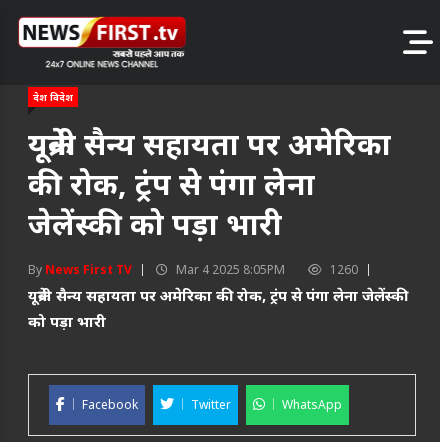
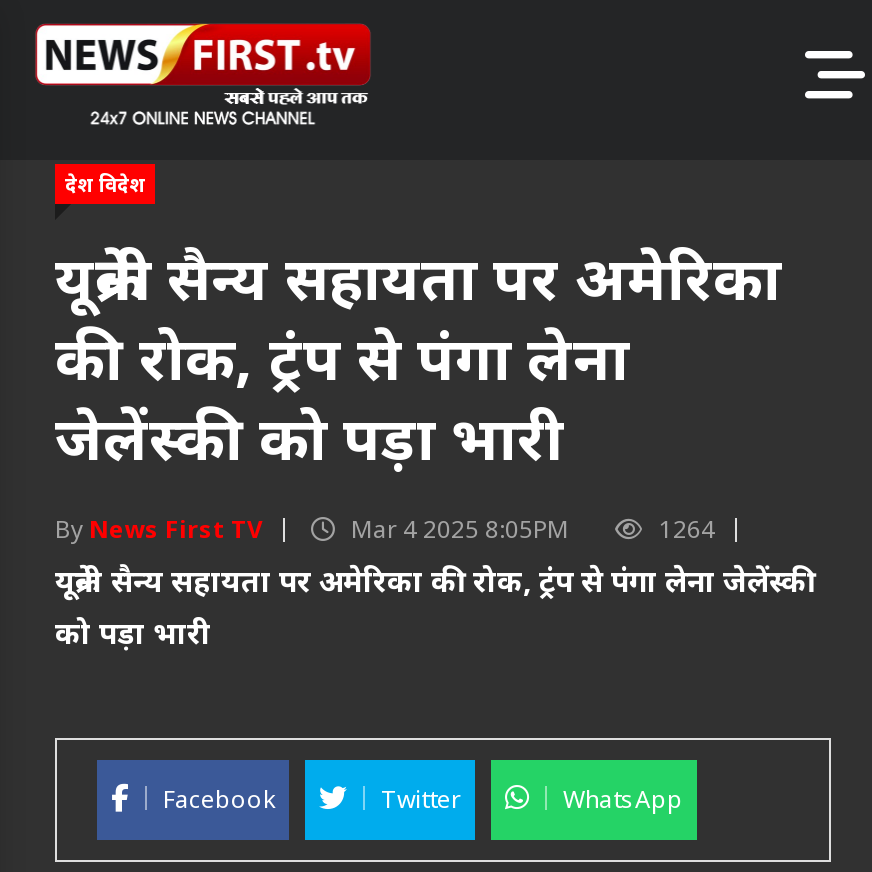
- 1260
+ 1264
